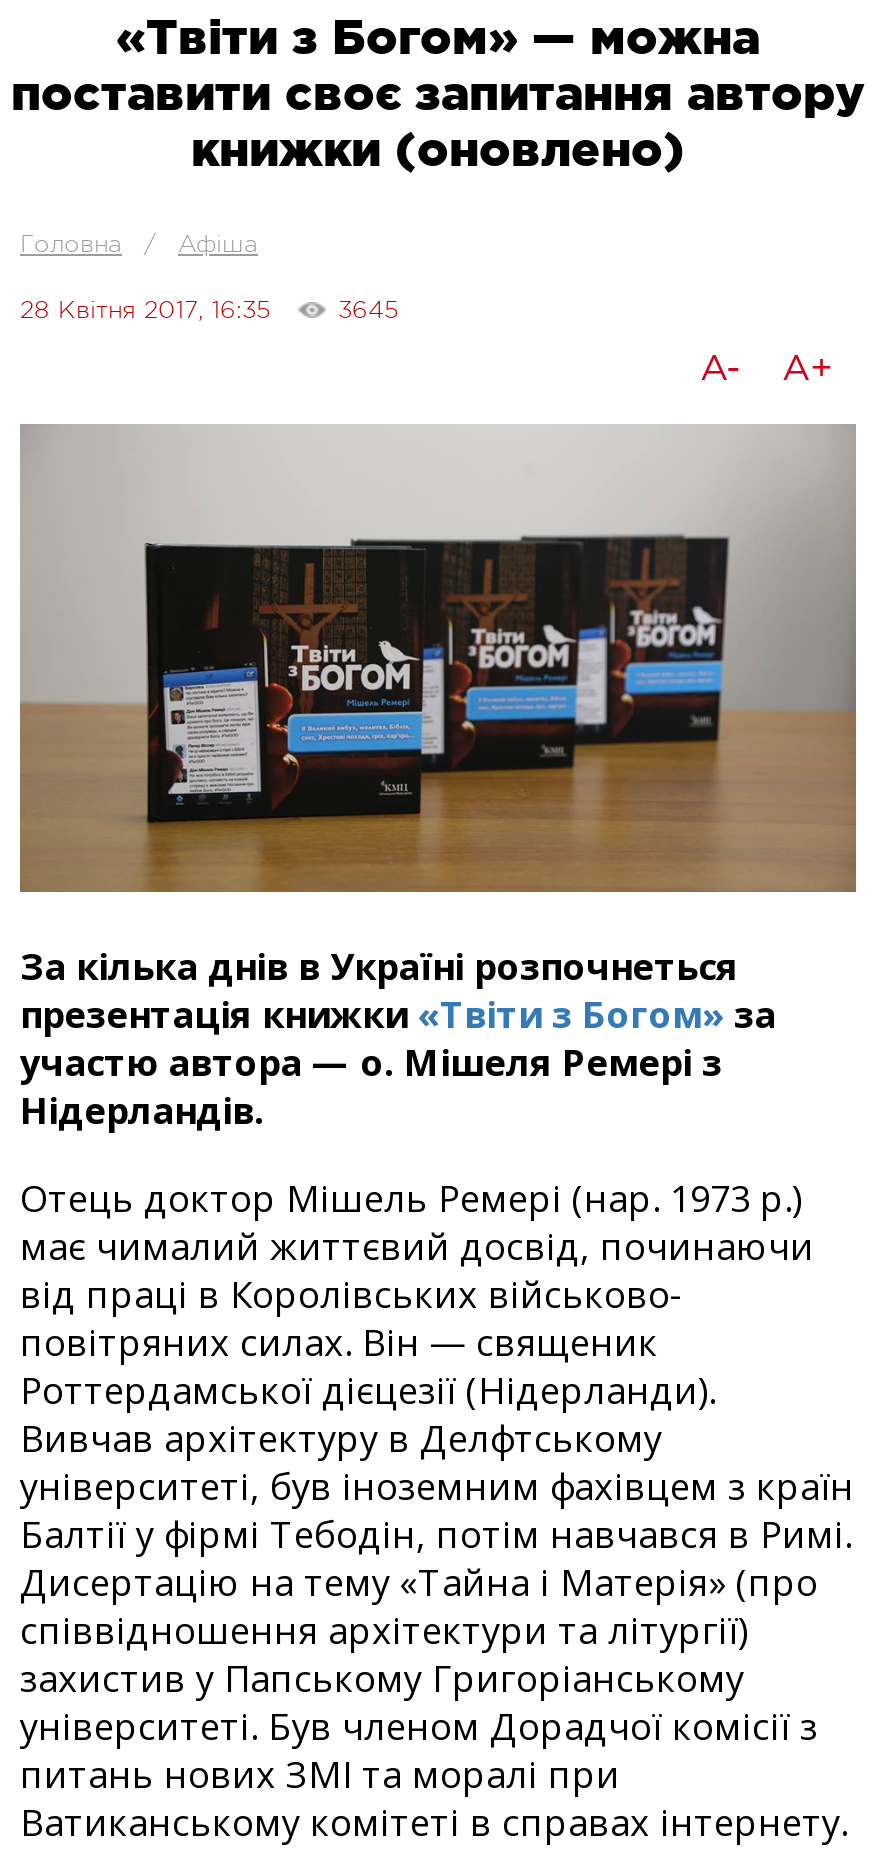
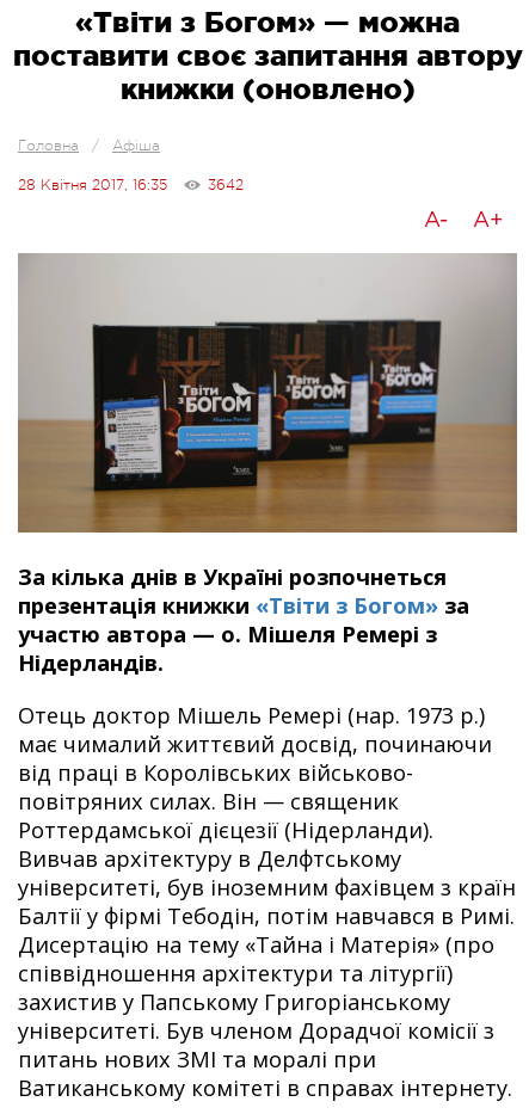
- 3645
+ 3642
